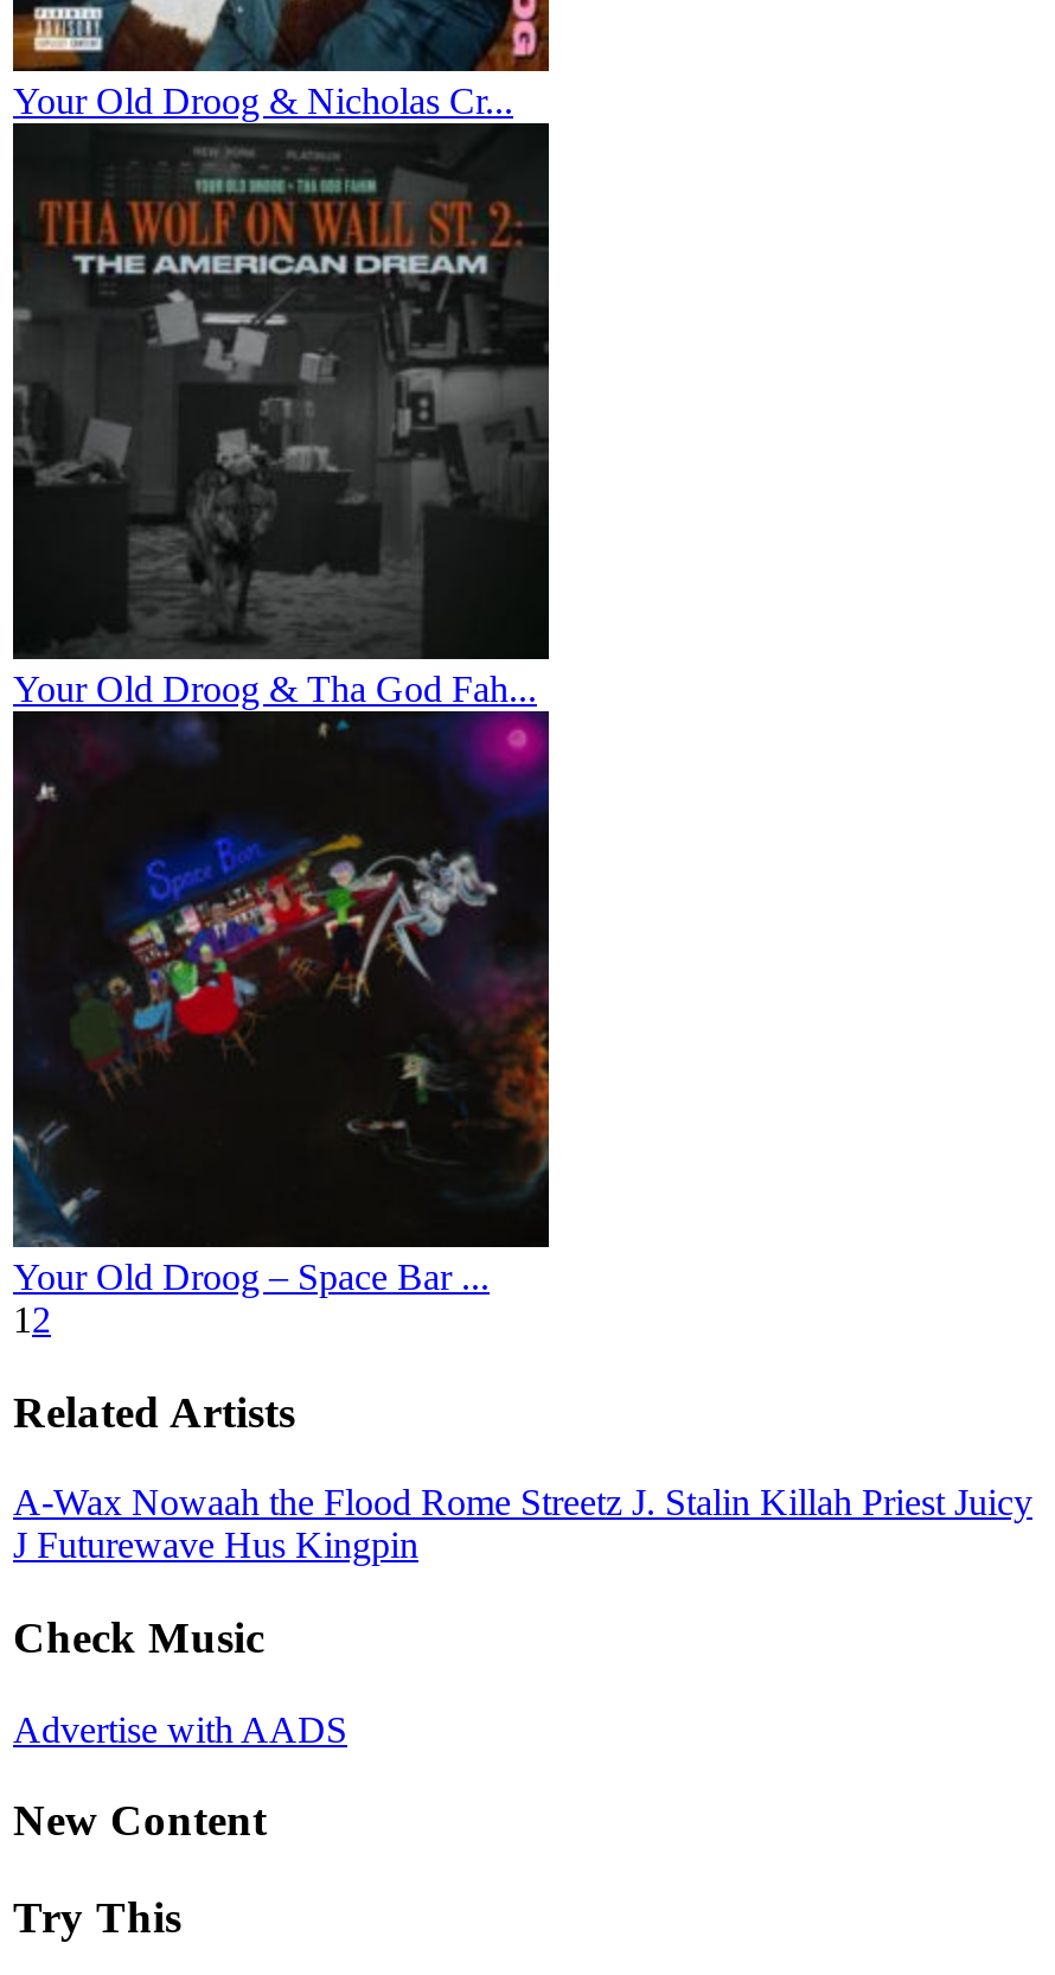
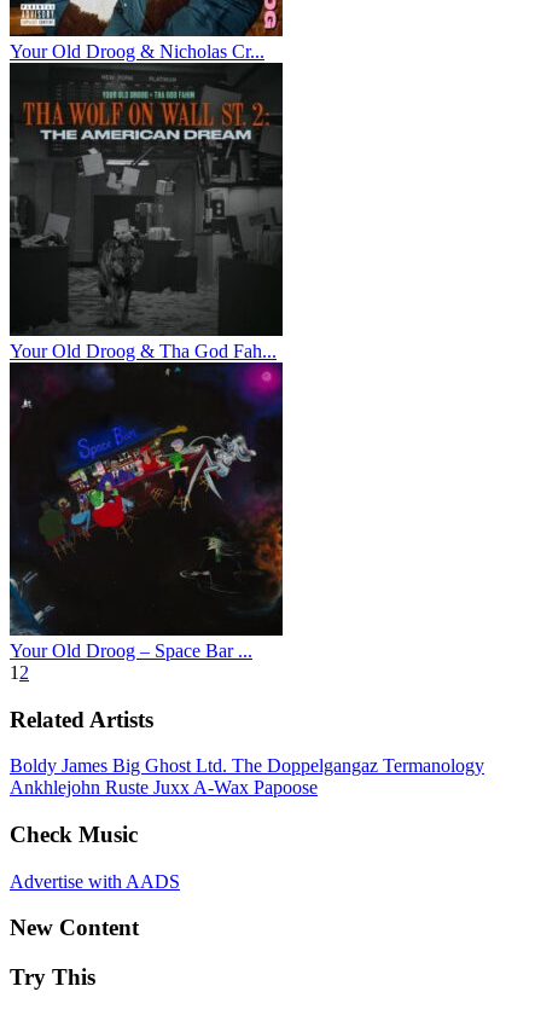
- A-Wax Nowaah the Flood Rome Streetz J. Stalin Killah Priest Juicy
- J Futurewave Hus Kingpin
+ Boldy James Big Ghost Ltd. The Doppelgangaz Termanology
+ Ankhlejohn Ruste Juxx A-Wax Papoose
